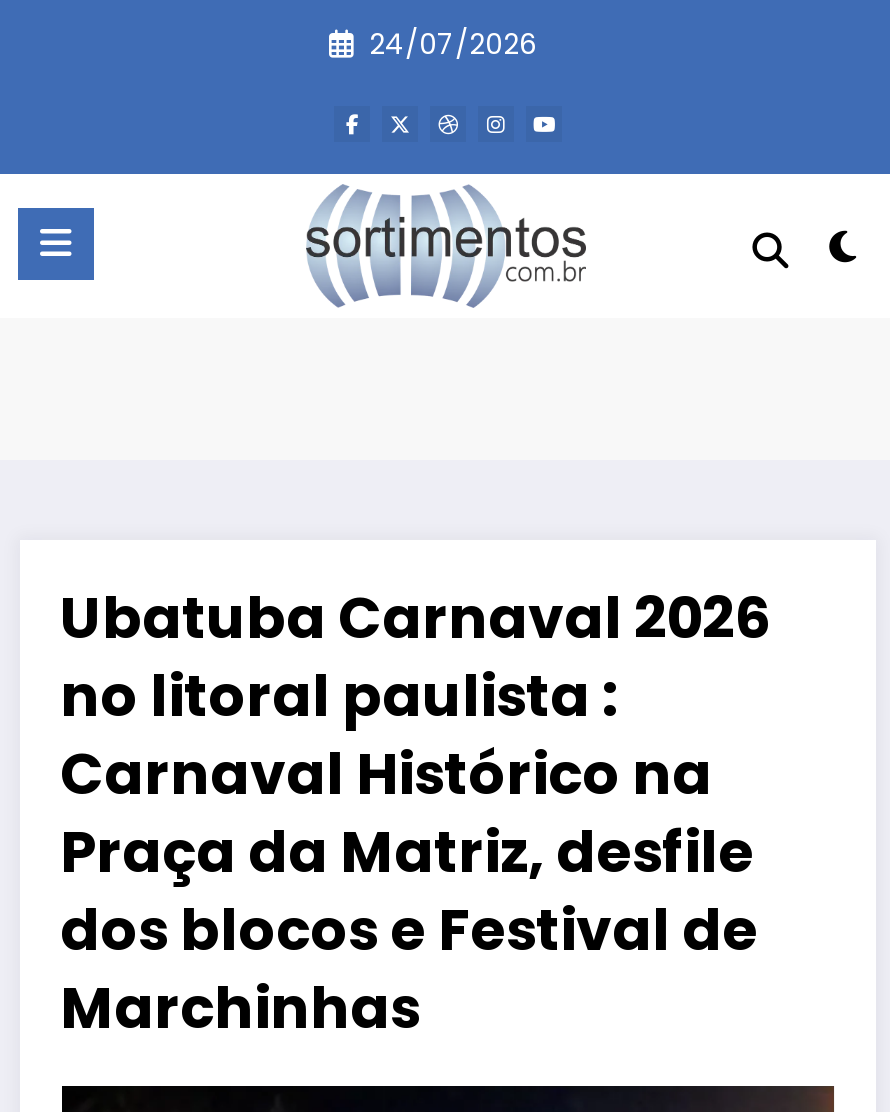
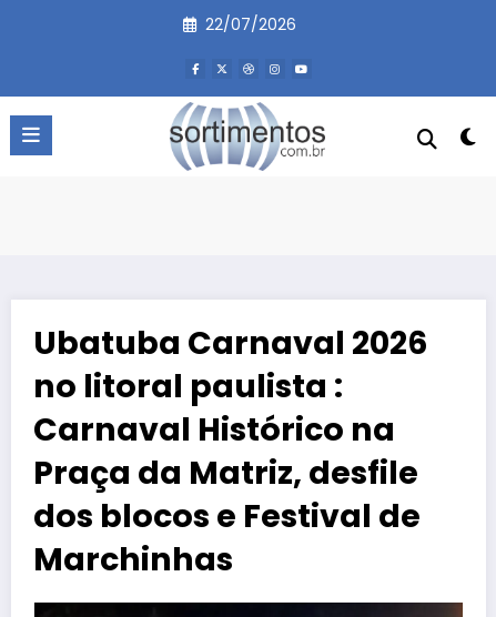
- 24/07/2026
+ 22/07/2026
